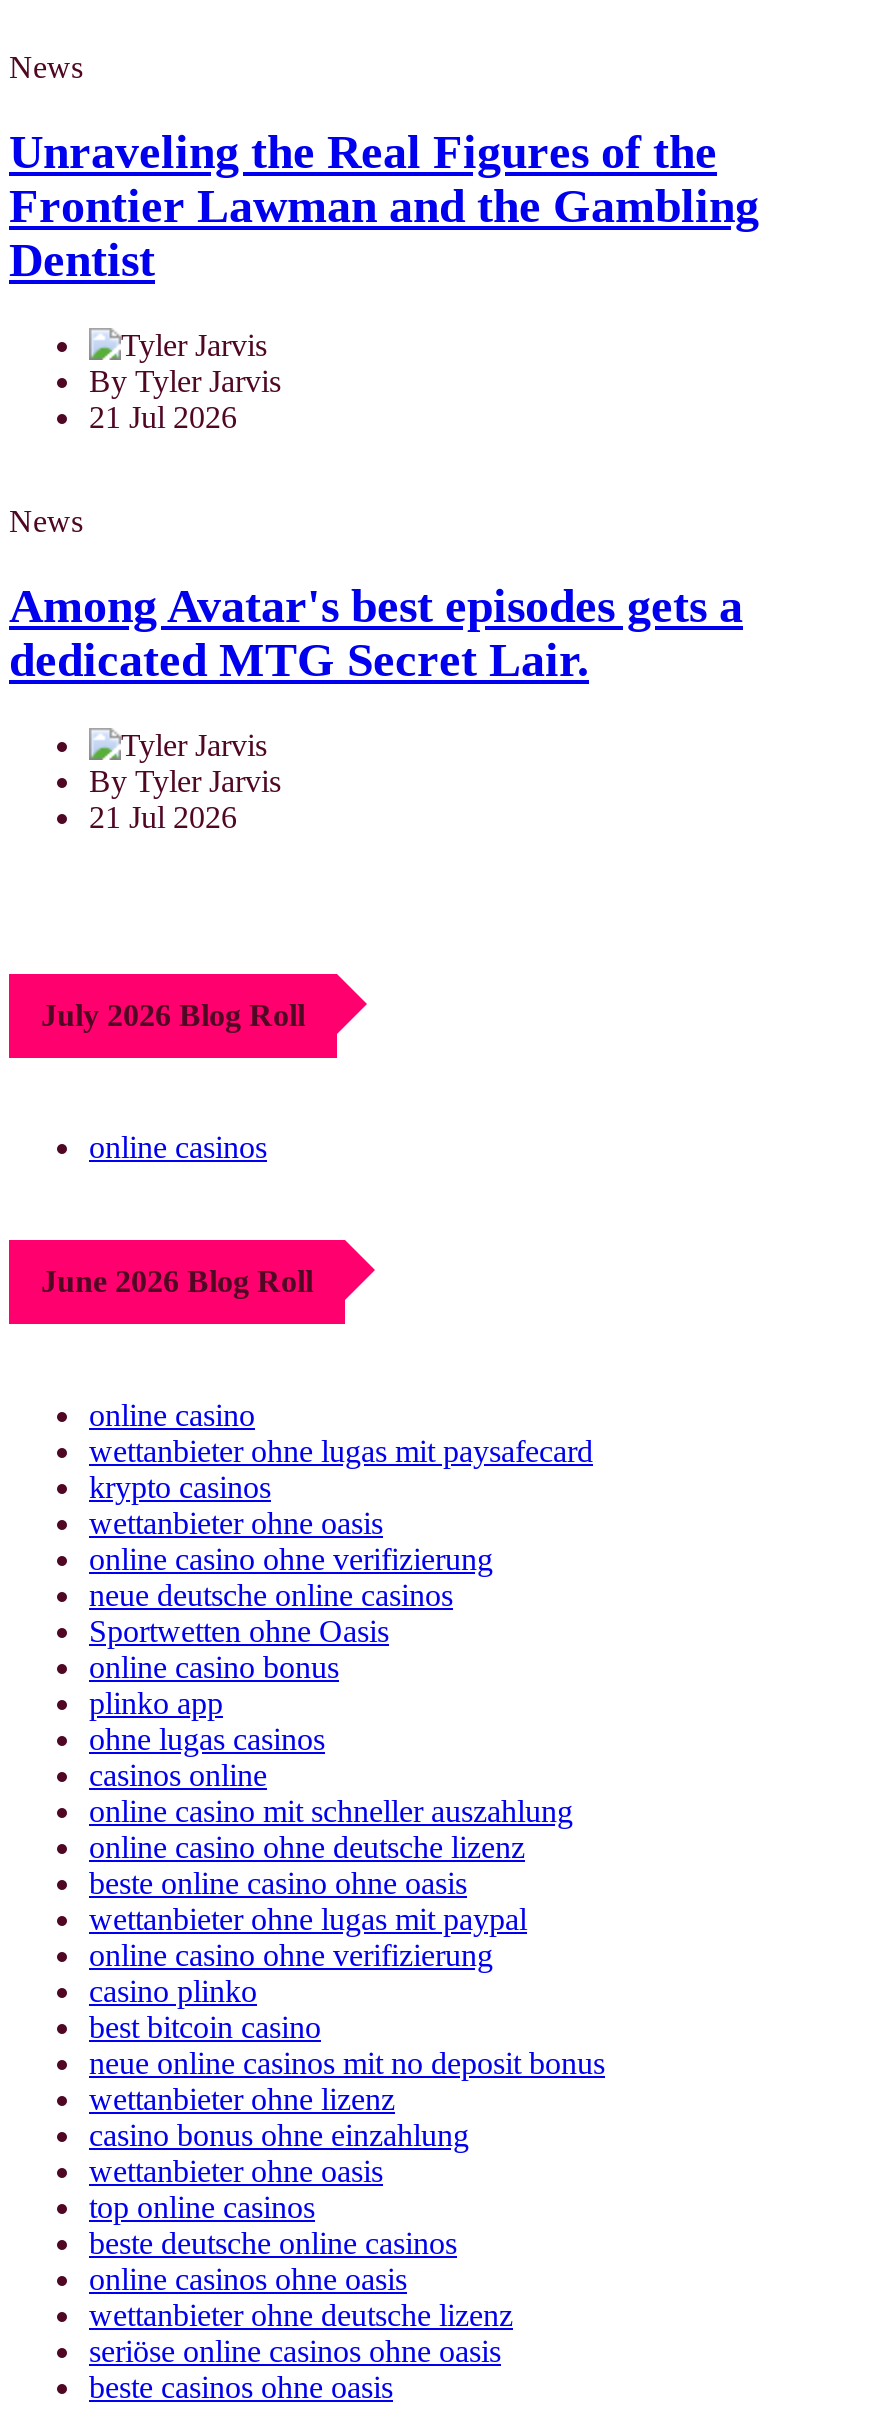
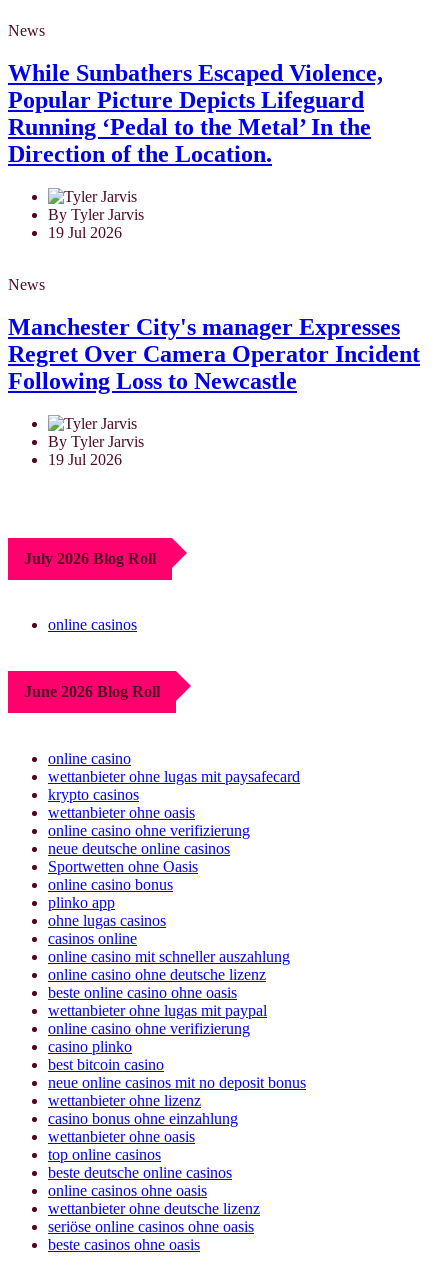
- Unraveling the Real Figures of the
- Frontier Lawman and the Gambling
- Dentist
+ While Sunbathers Escaped Violence,
+ Popular Picture Depicts Lifeguard
+ Running ‘Pedal to the Metal’ In the
+ Direction of the Location.

- 21 Jul 2026
+ 19 Jul 2026

- Among Avatar's best episodes gets a
- dedicated MTG Secret Lair.
+ Manchester City's manager Expresses
+ Regret Over Camera Operator Incident
+ Following Loss to Newcastle

- 21 Jul 2026
+ 19 Jul 2026
